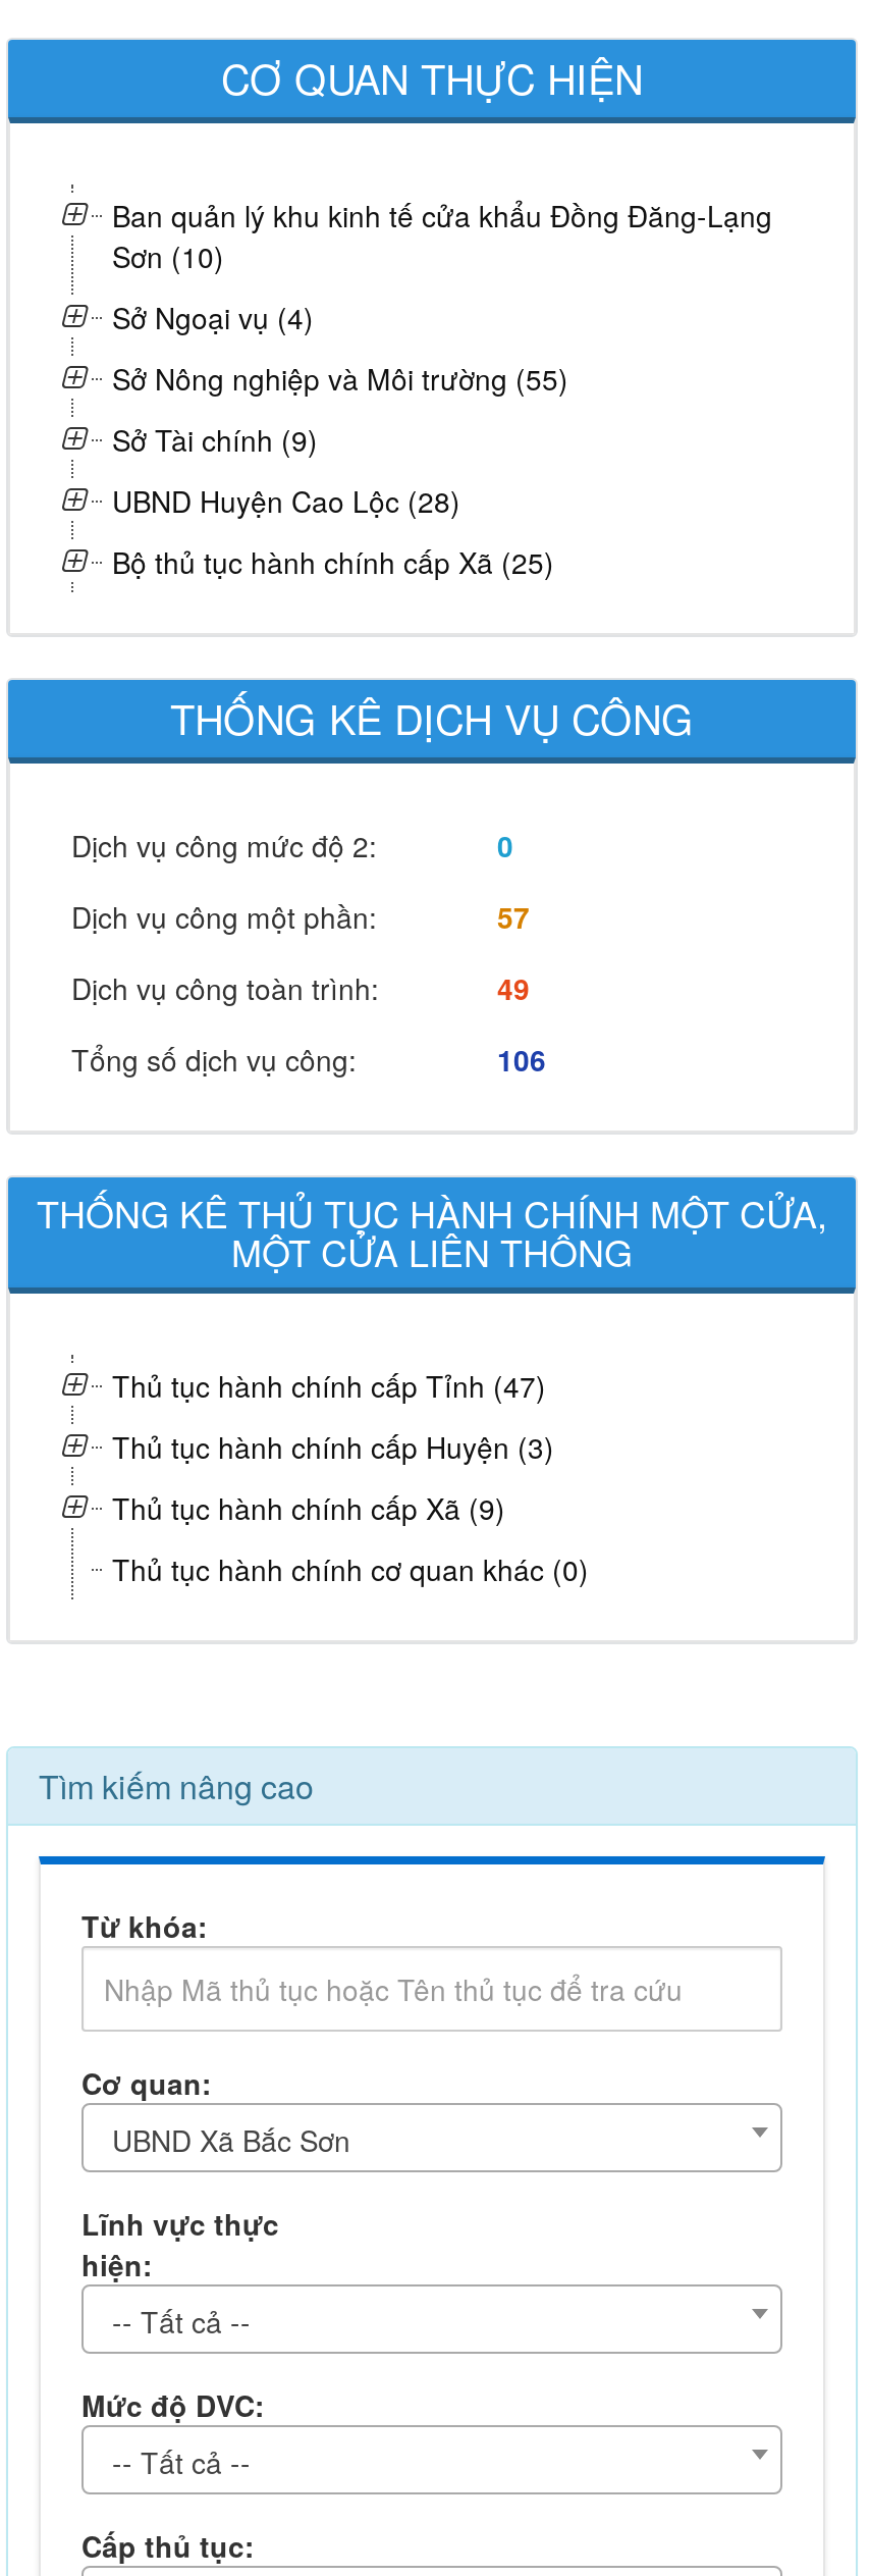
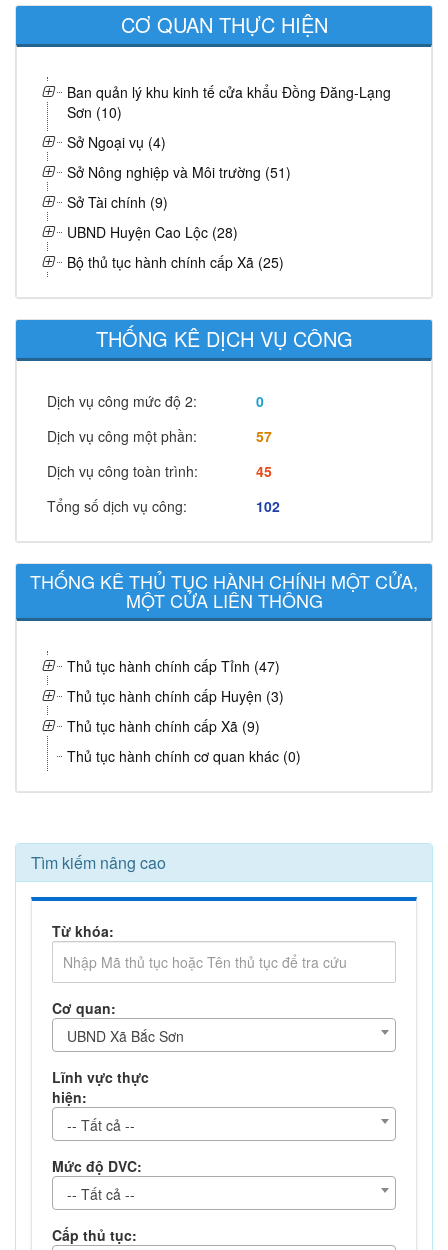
- Sở Nông nghiệp và Môi trường (55)
+ Sở Nông nghiệp và Môi trường (51)

- 49
+ 45

- 106
+ 102
